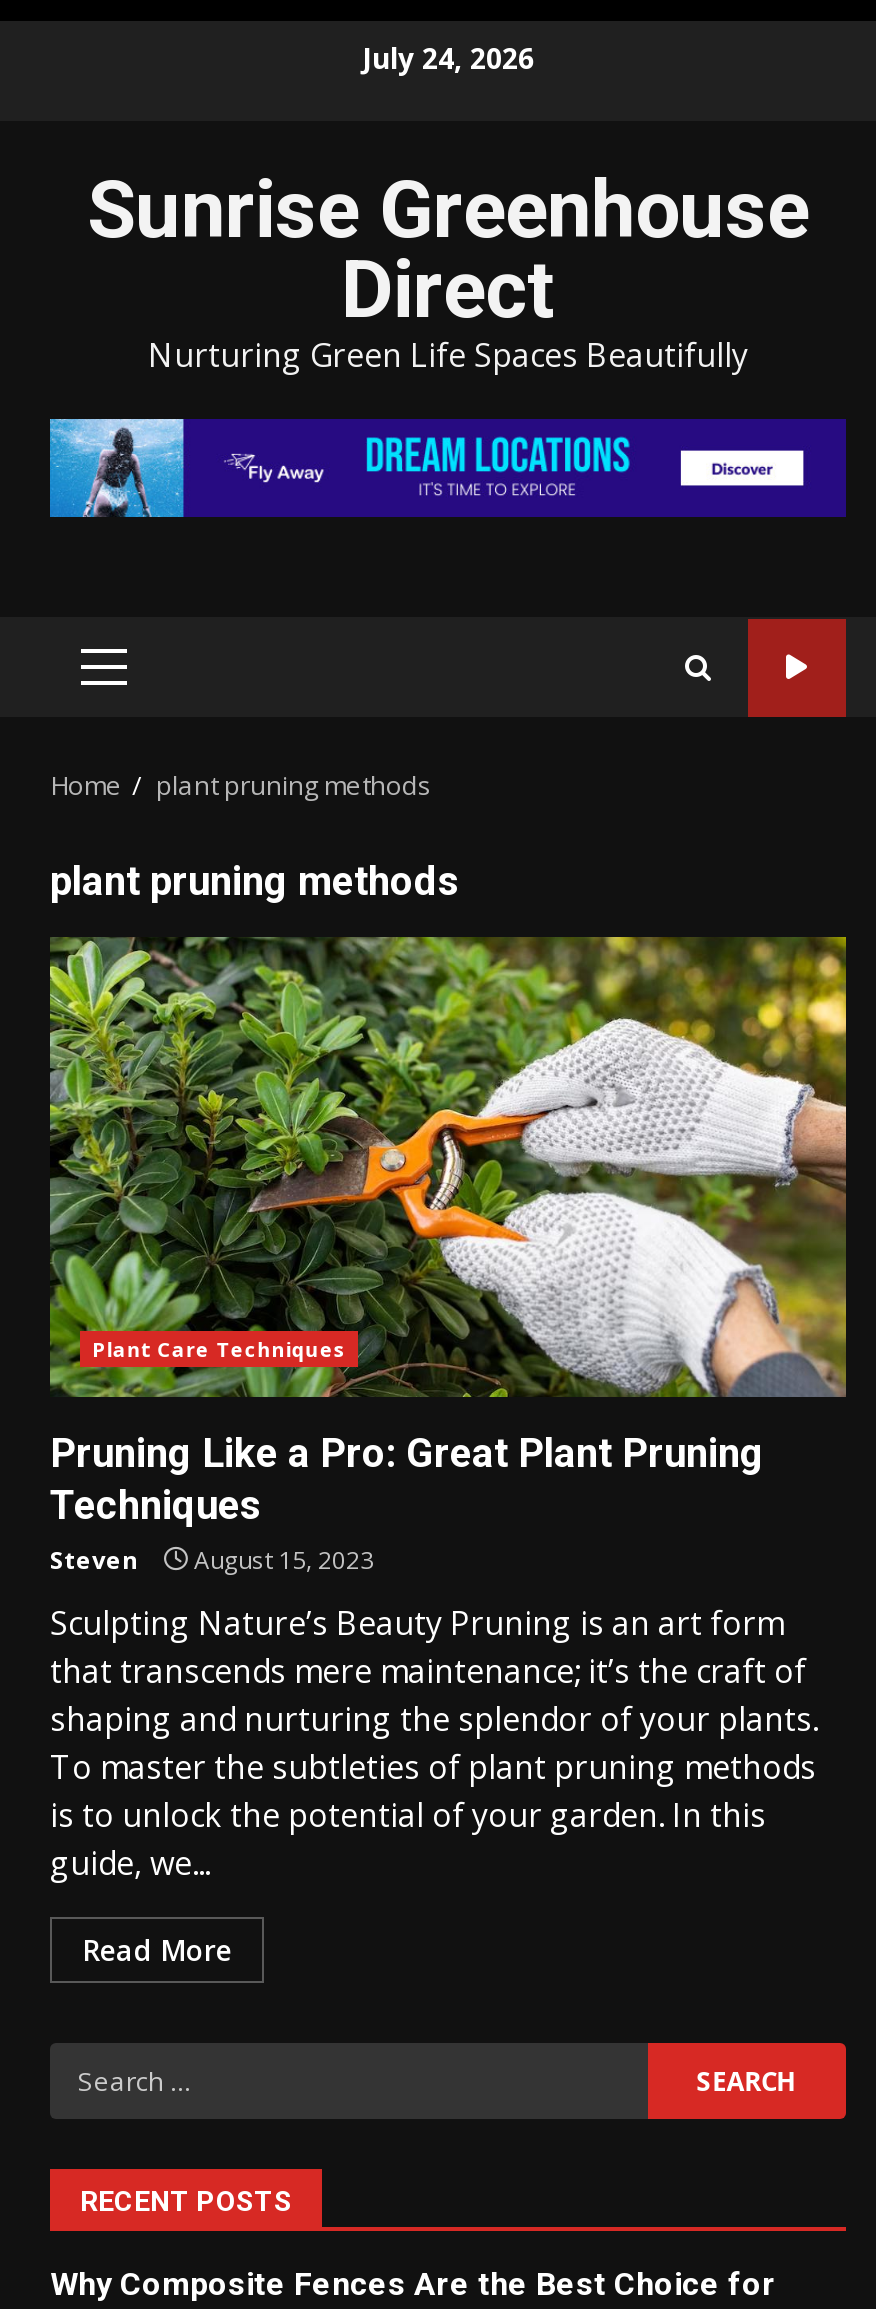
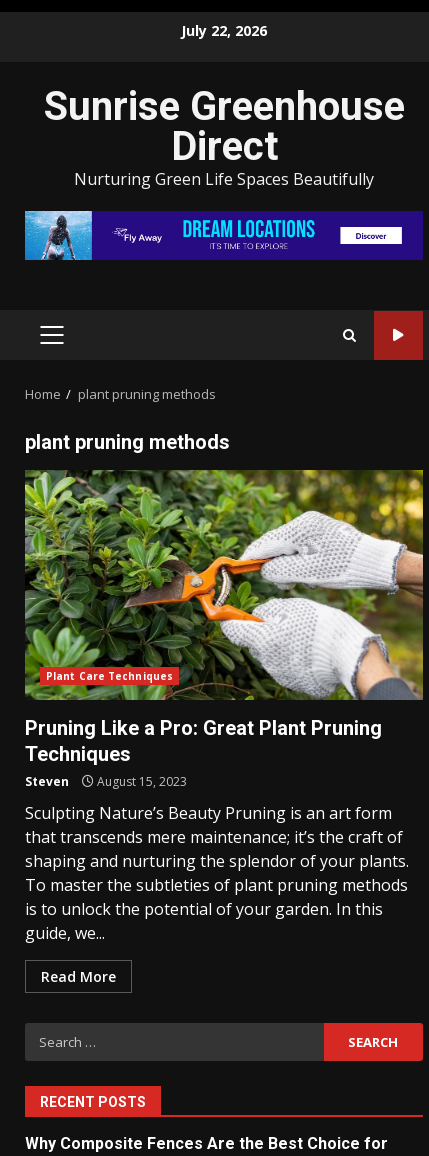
- July 24, 2026
+ July 22, 2026
